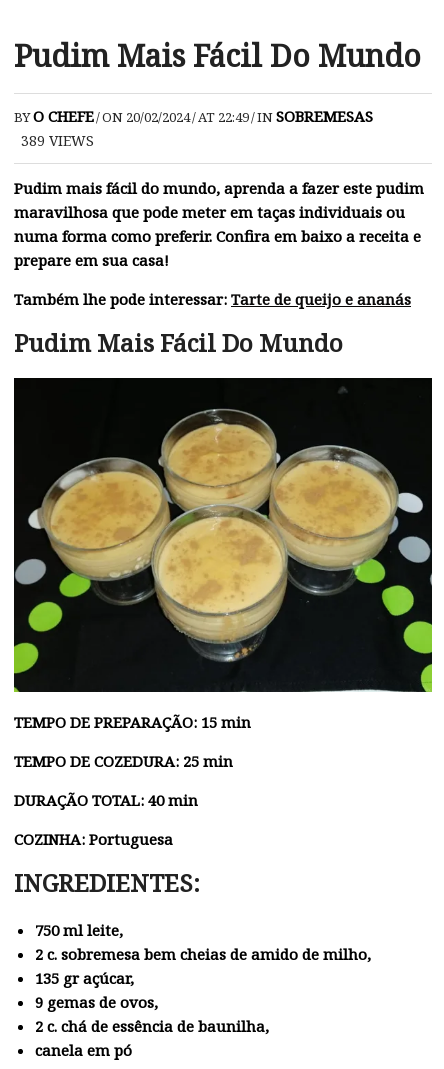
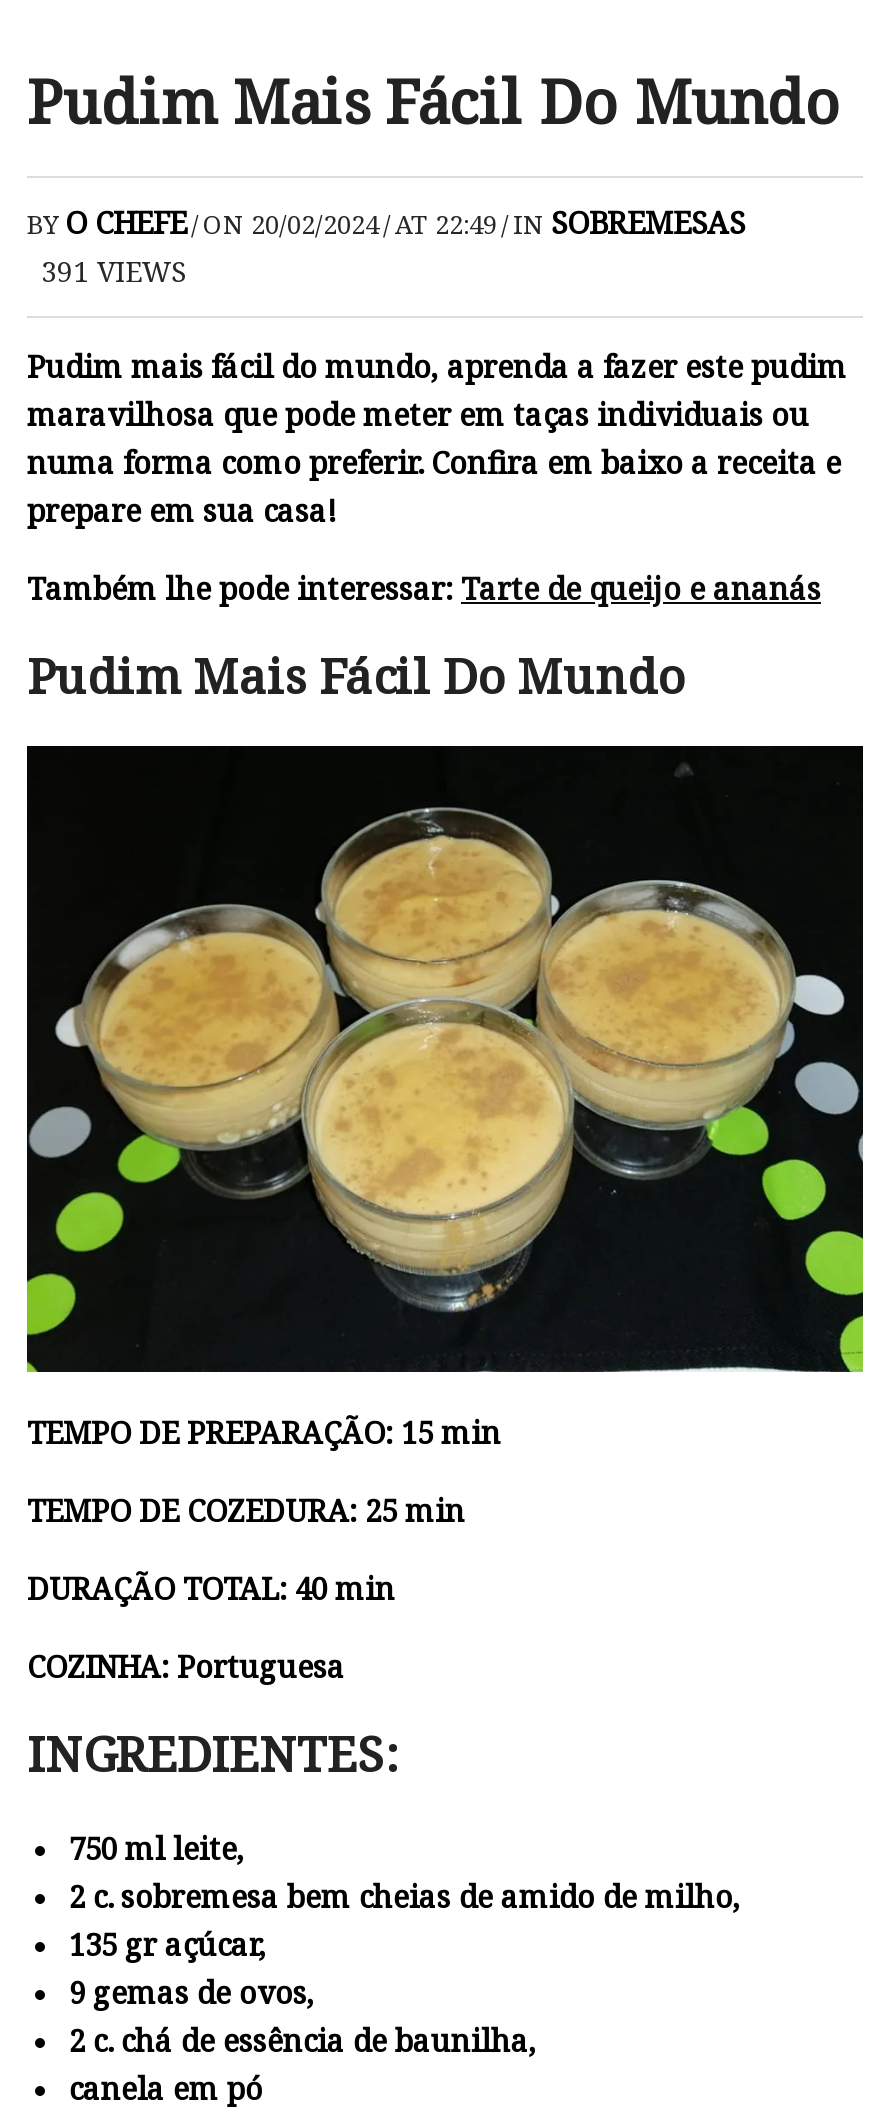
- 389 VIEWS
+ 391 VIEWS
